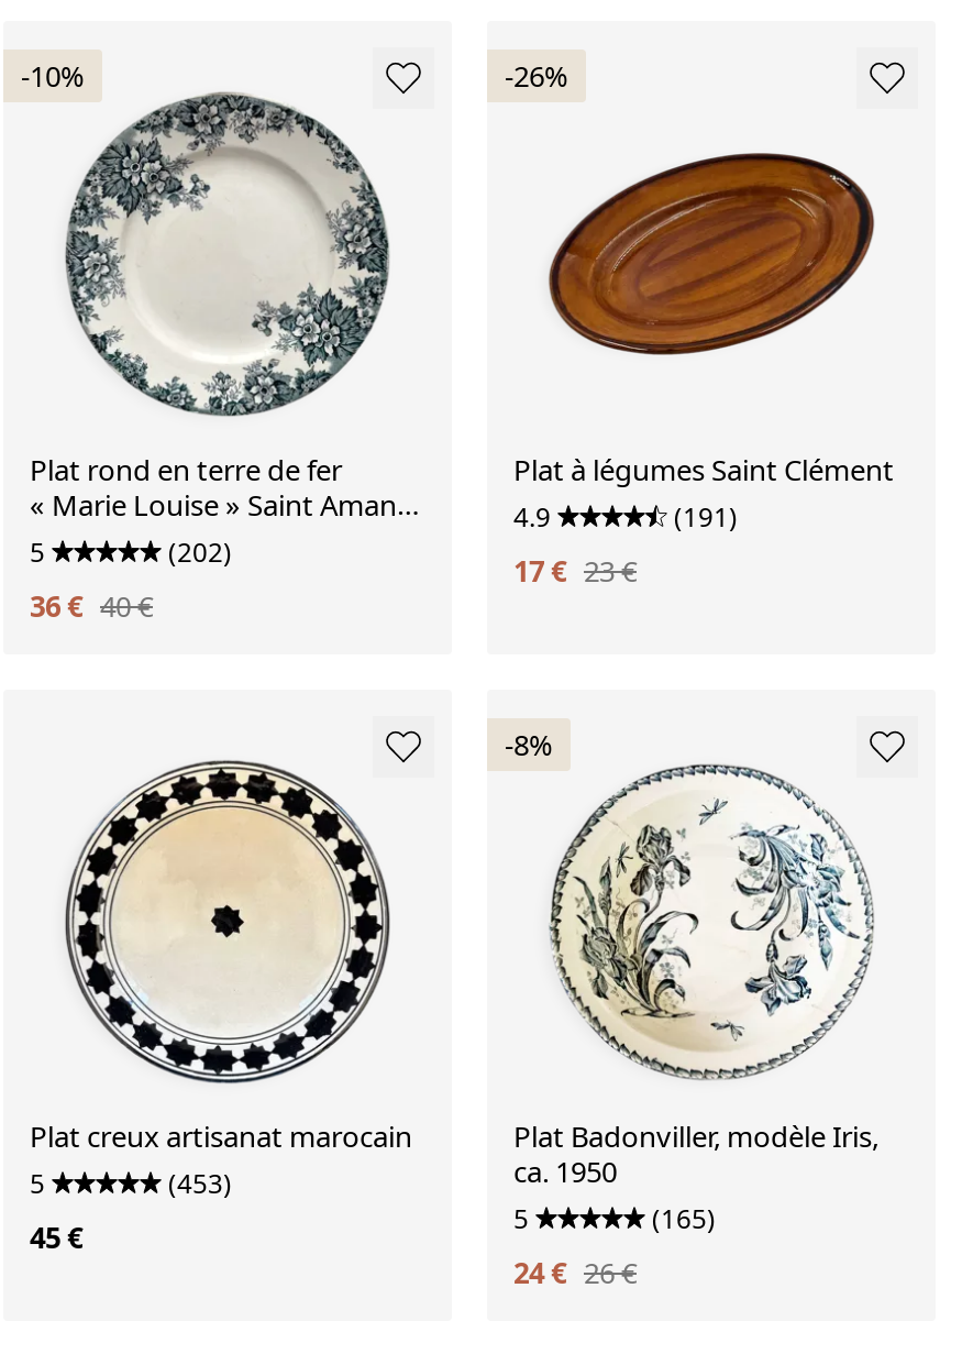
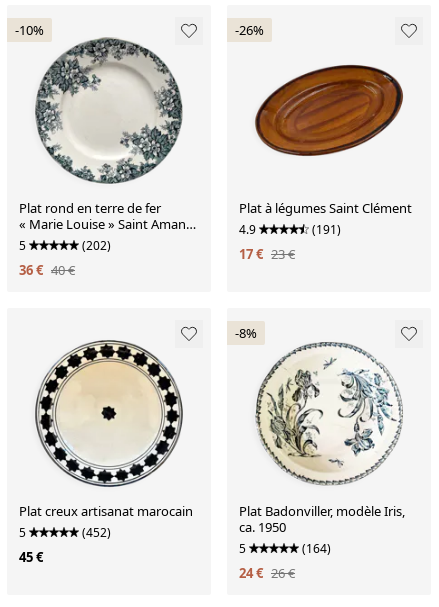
- (453)
+ (452)

- (165)
+ (164)
